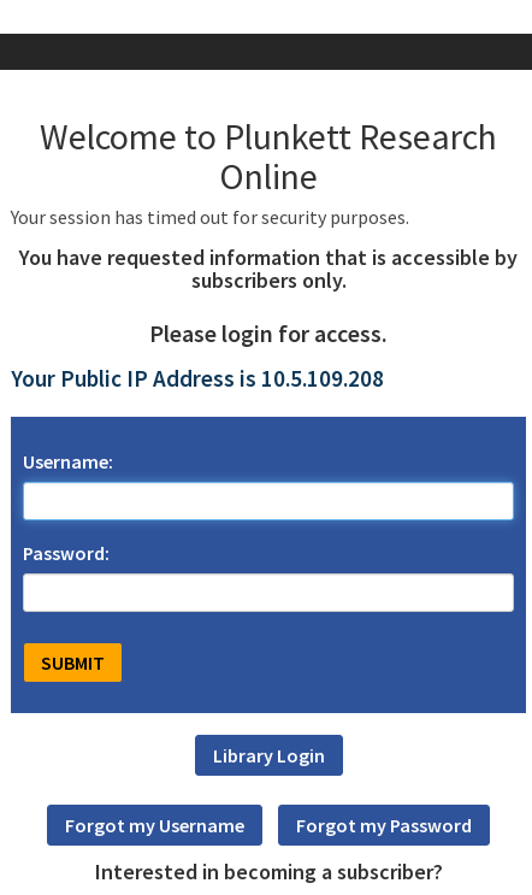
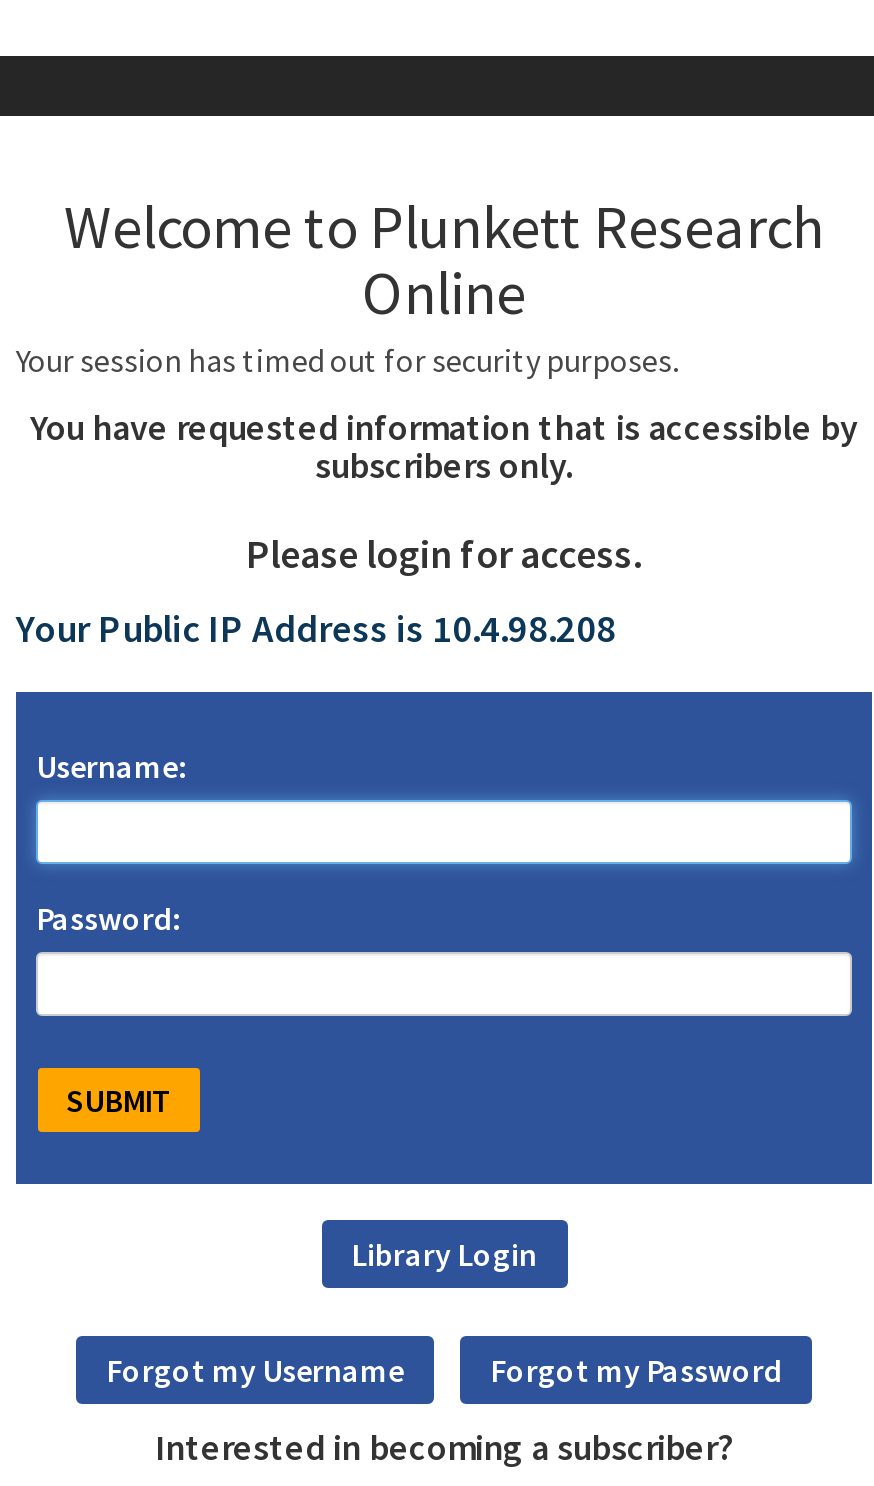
- Your Public IP Address is 10.5.109.208
+ Your Public IP Address is 10.4.98.208
